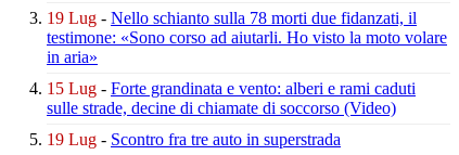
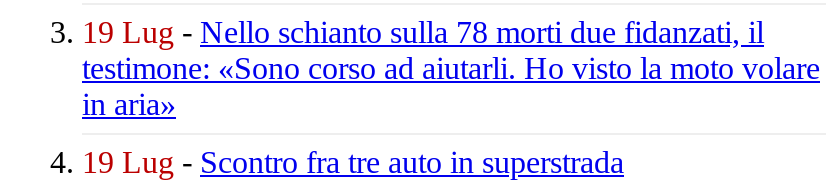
- 15 Lug - Forte grandinata e vento: alberi e rami caduti
- sulle strade, decine di chiamate di soccorso (Video)
